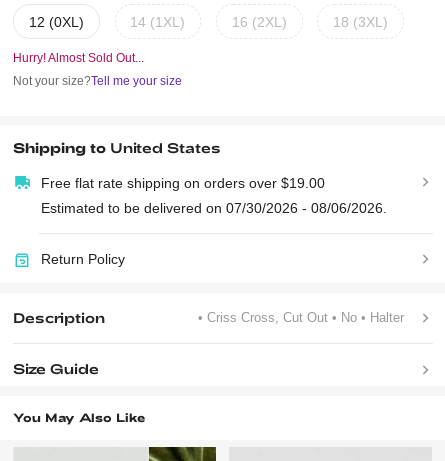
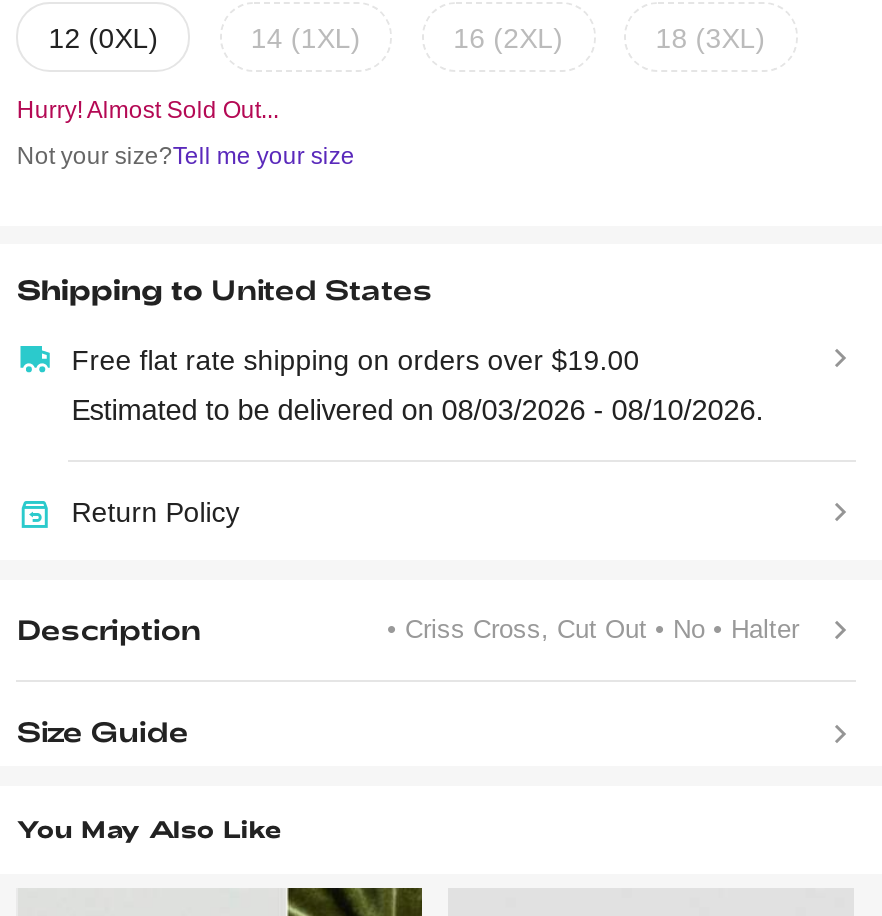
- Estimated to be delivered on 07/30/2026 - 08/06/2026.
+ Estimated to be delivered on 08/03/2026 - 08/10/2026.
